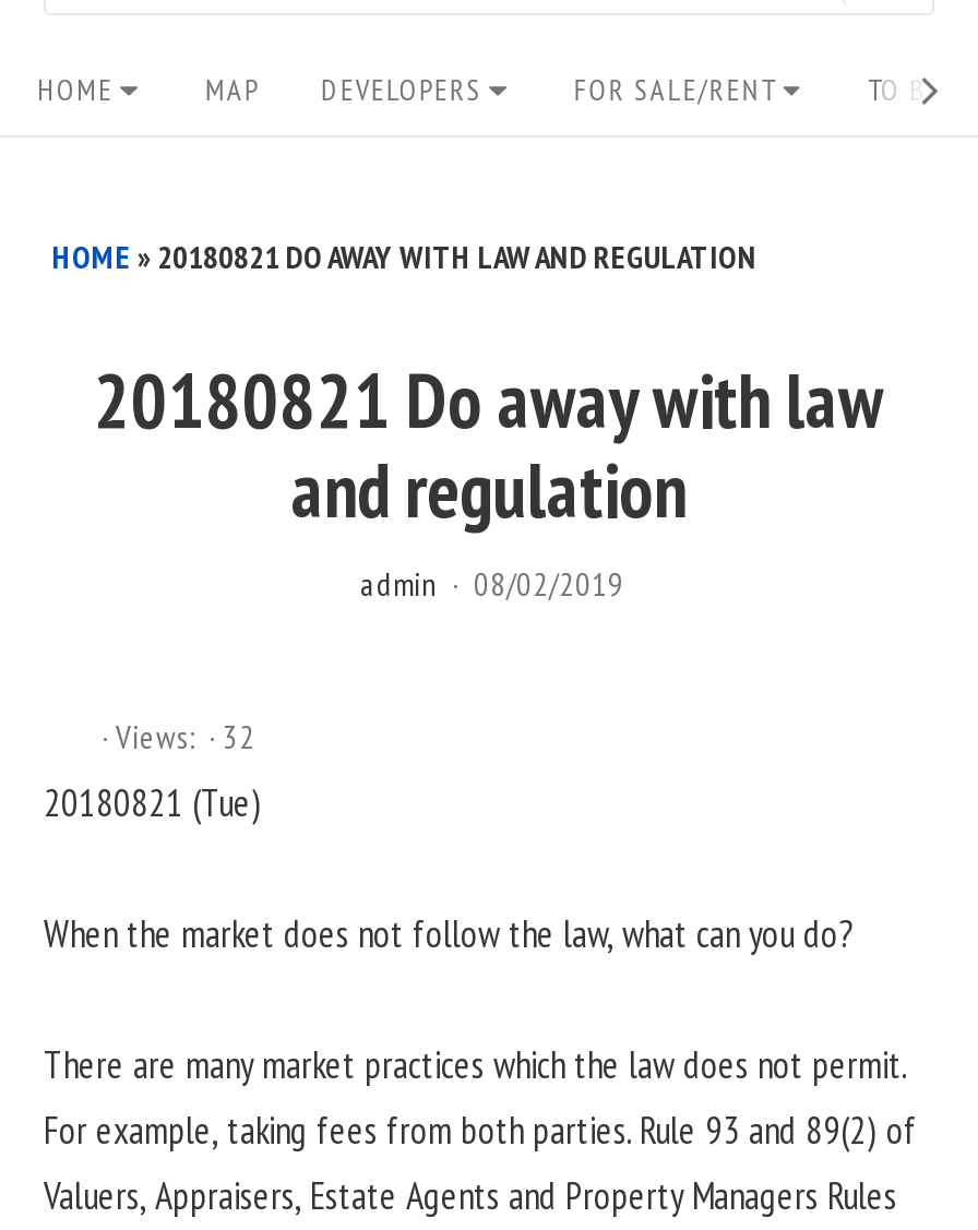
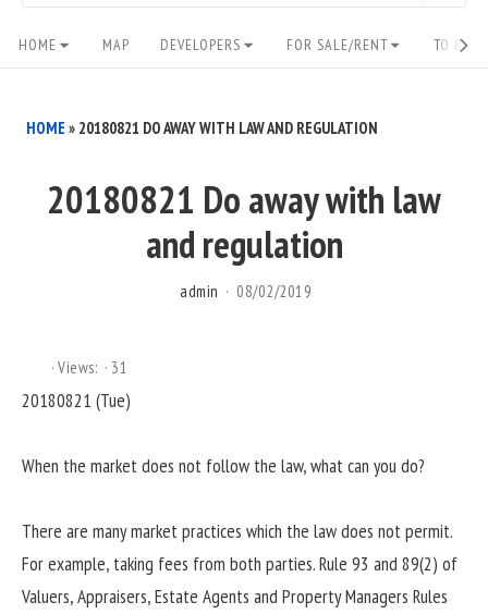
- Views: 32
+ Views: 31
